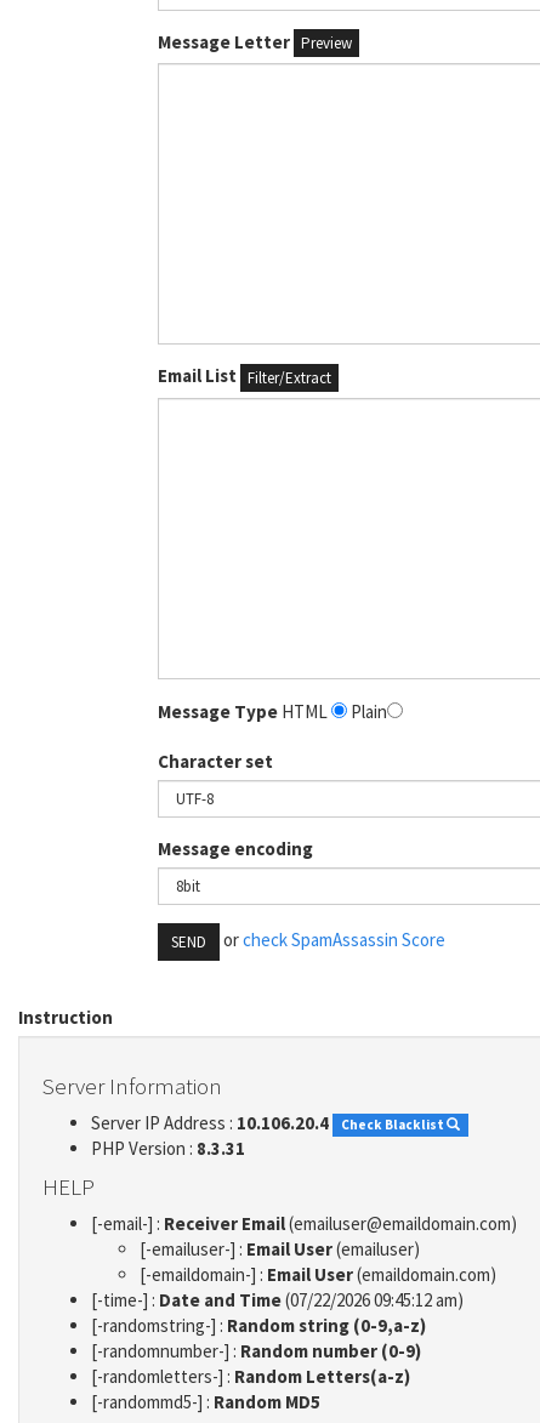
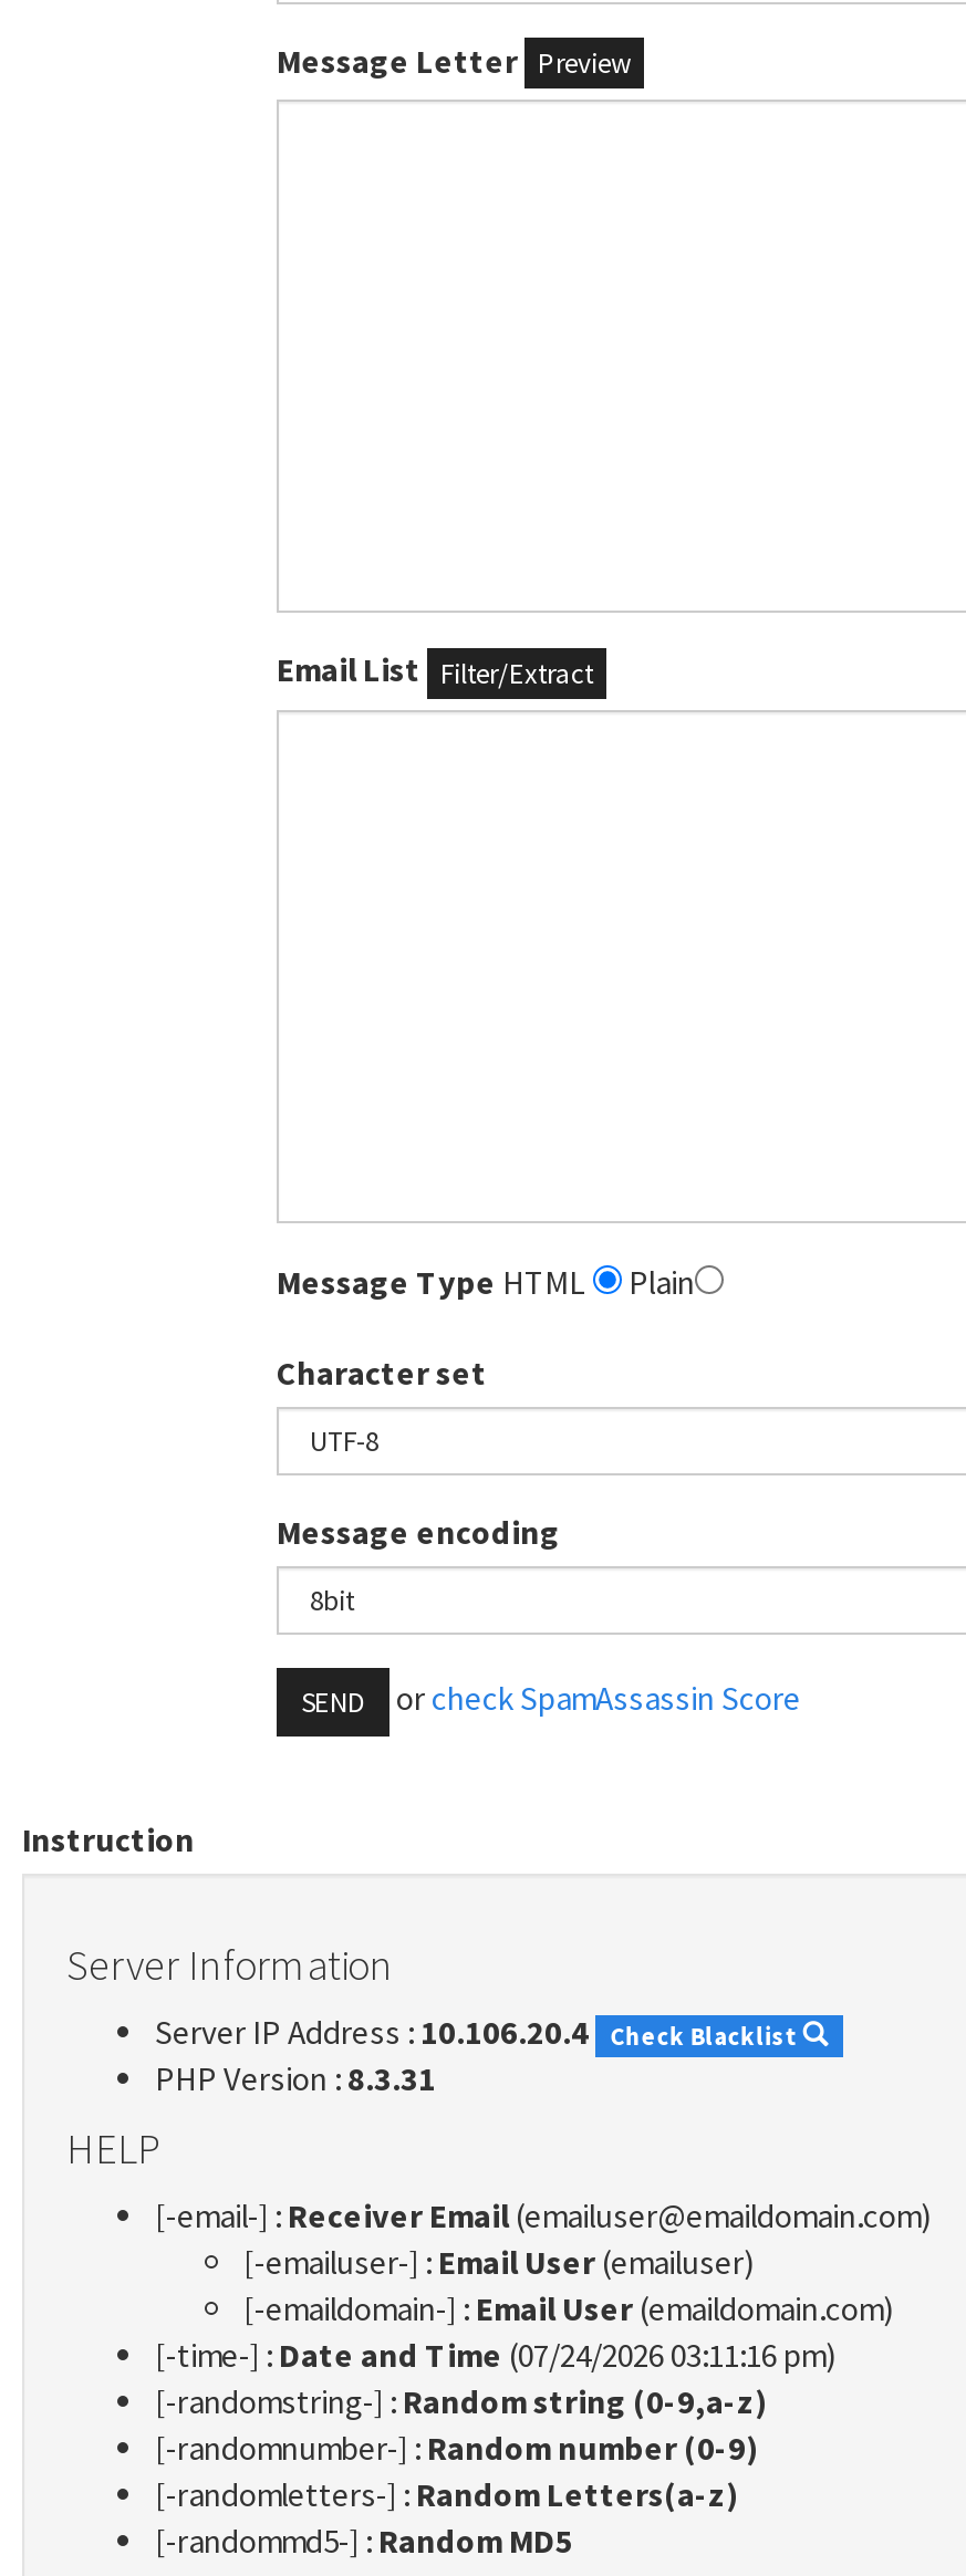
- [-time-] : Date and Time (07/22/2026 09:45:12 am)
+ [-time-] : Date and Time (07/24/2026 03:11:16 pm)
